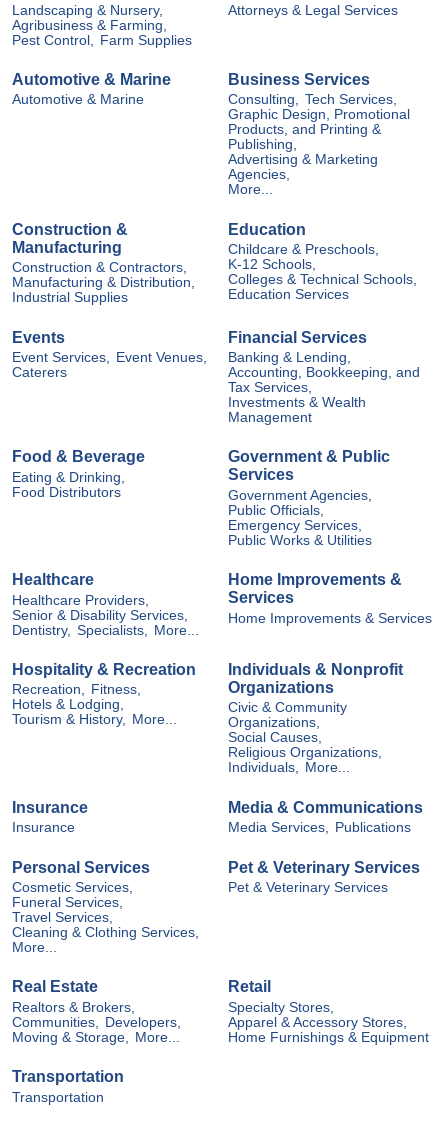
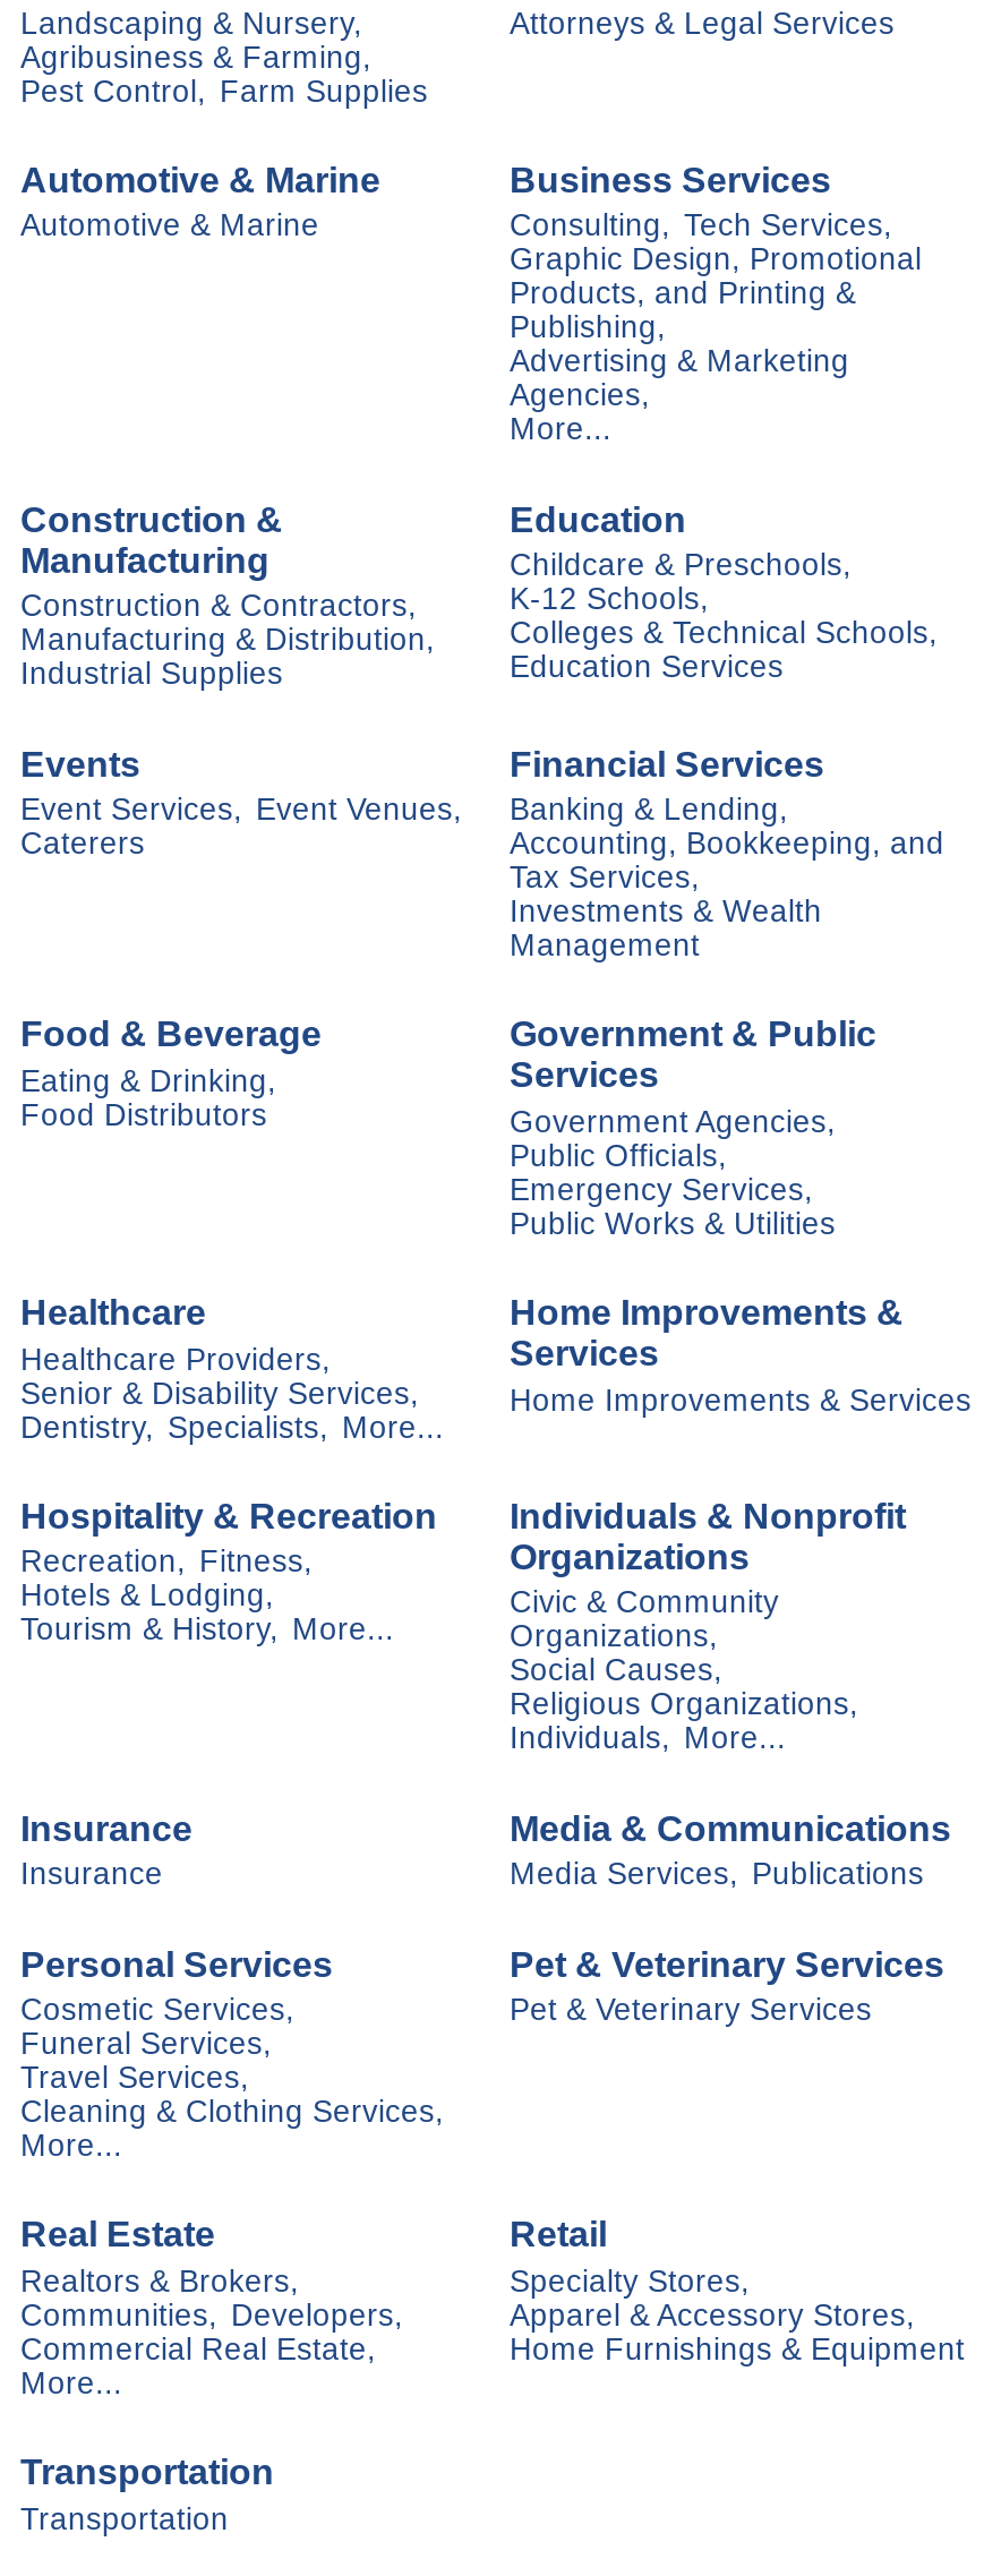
- Moving & Storage, More...
+ Commercial Real Estate,
+ More...
